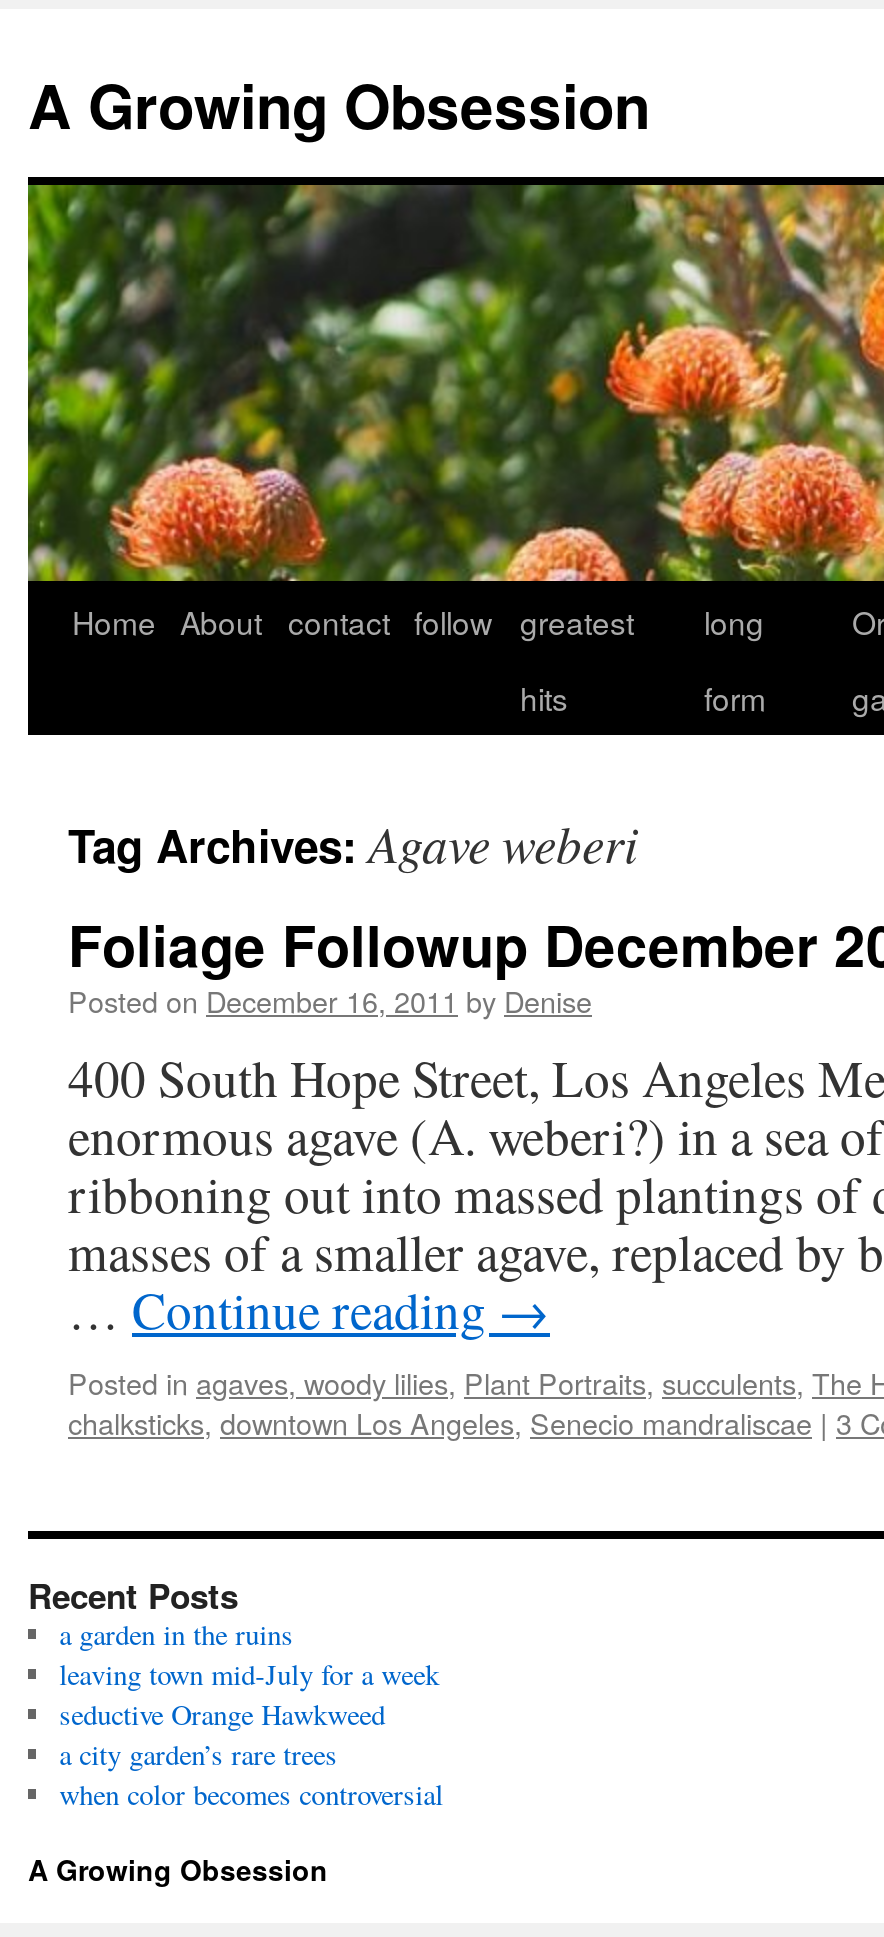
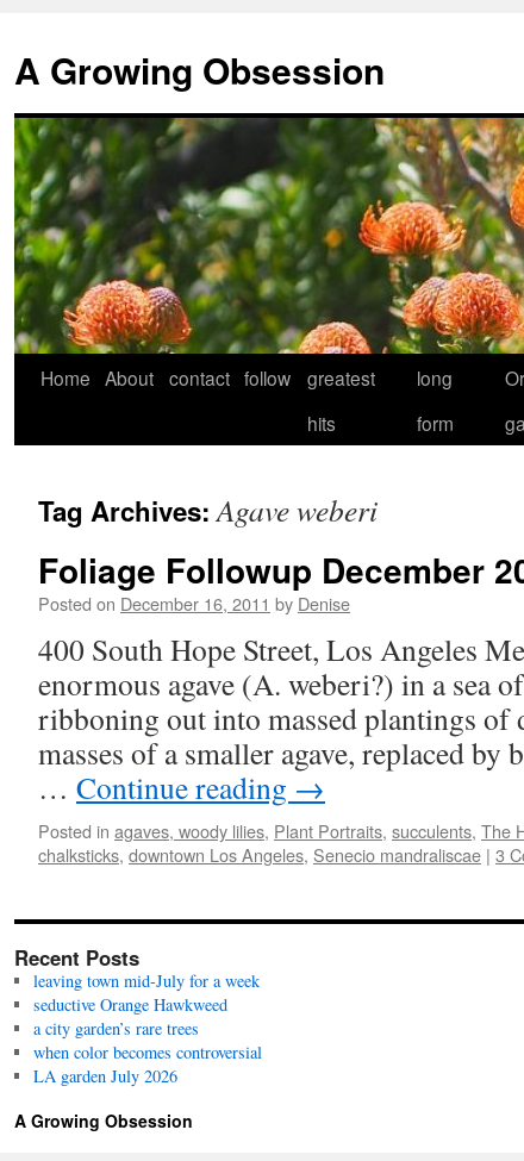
- a garden in the ruins

moved up: leaving town mid-July for a week | seductive Orange Hawkweed | a city garden’s rare trees | when color becomes controversial

+ LA garden July 2026
